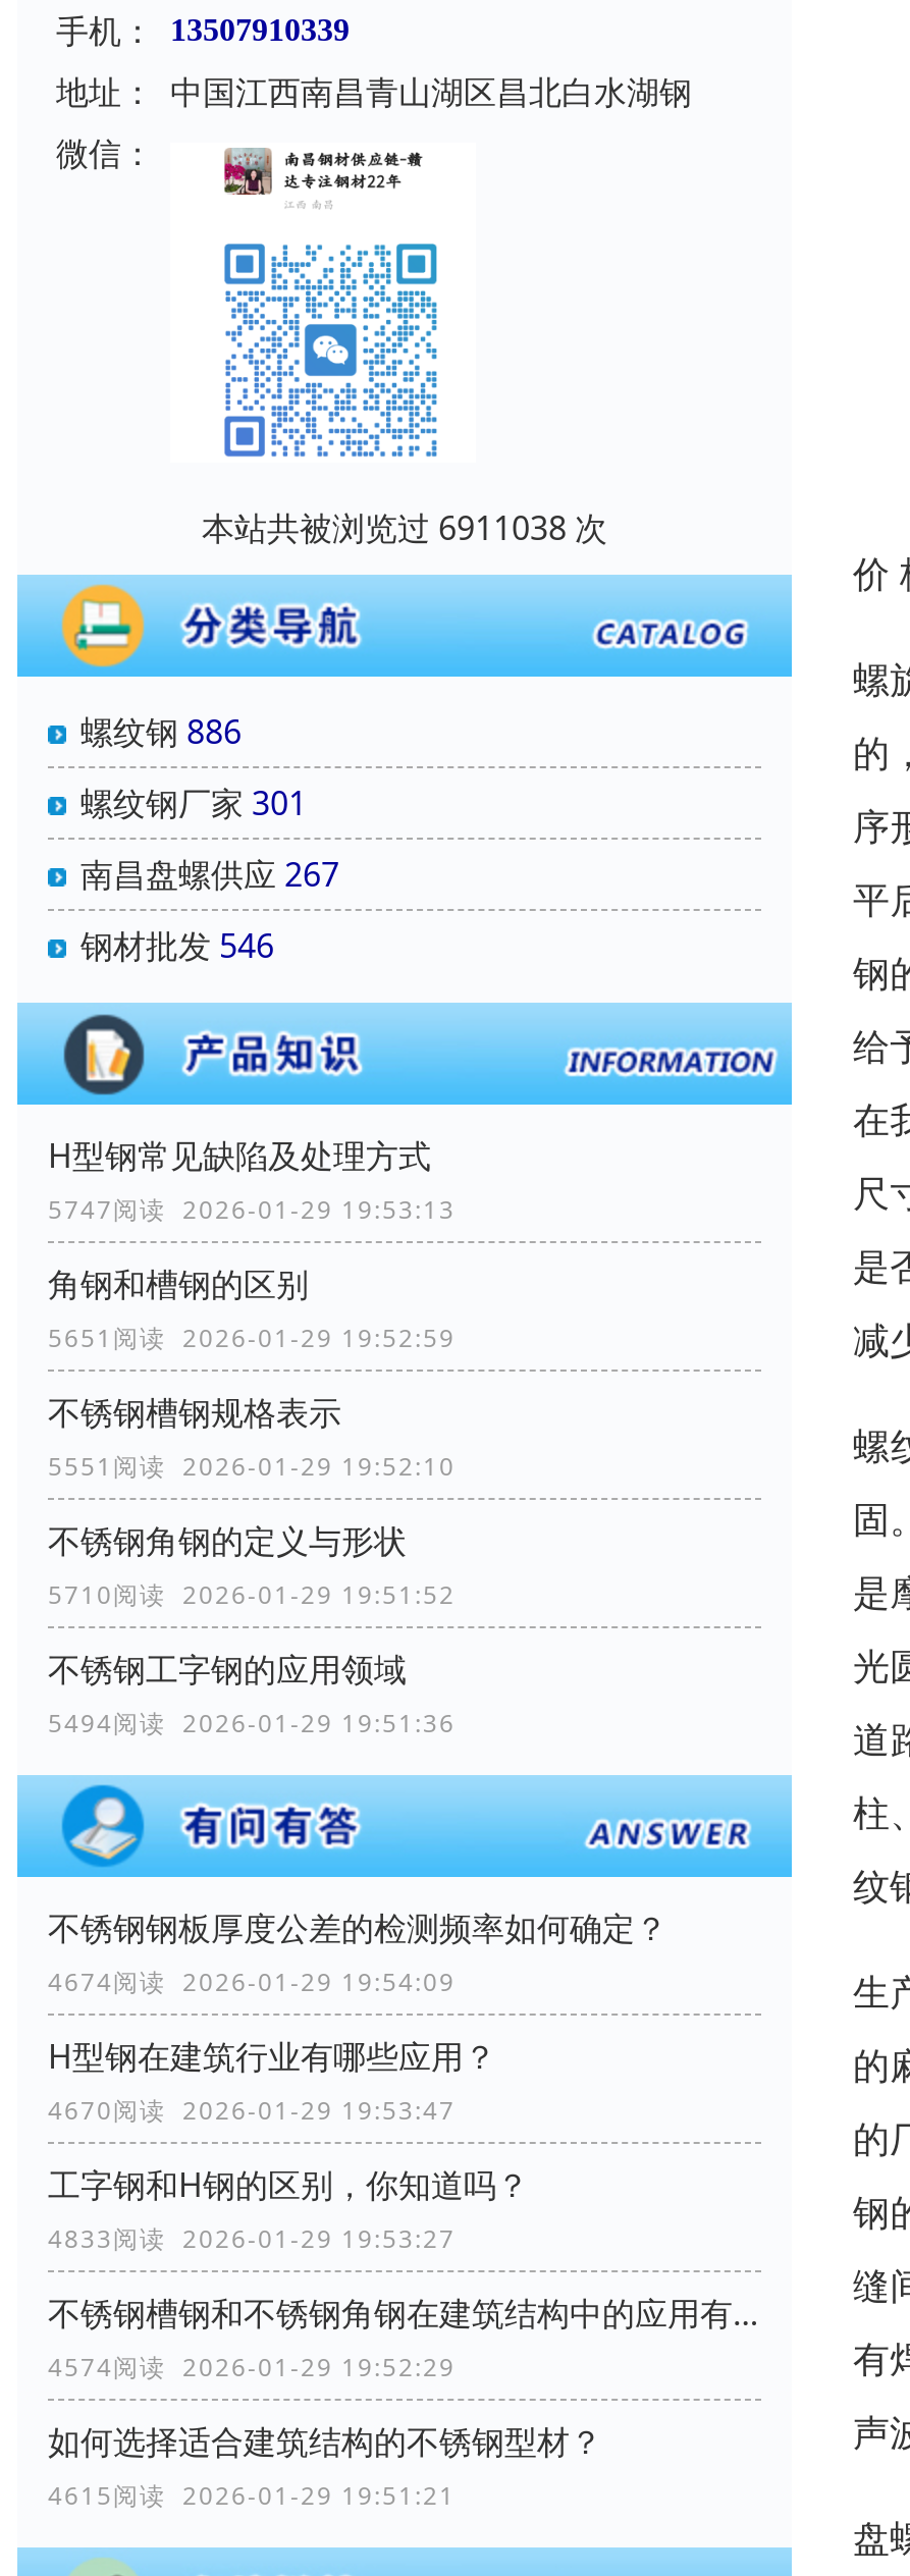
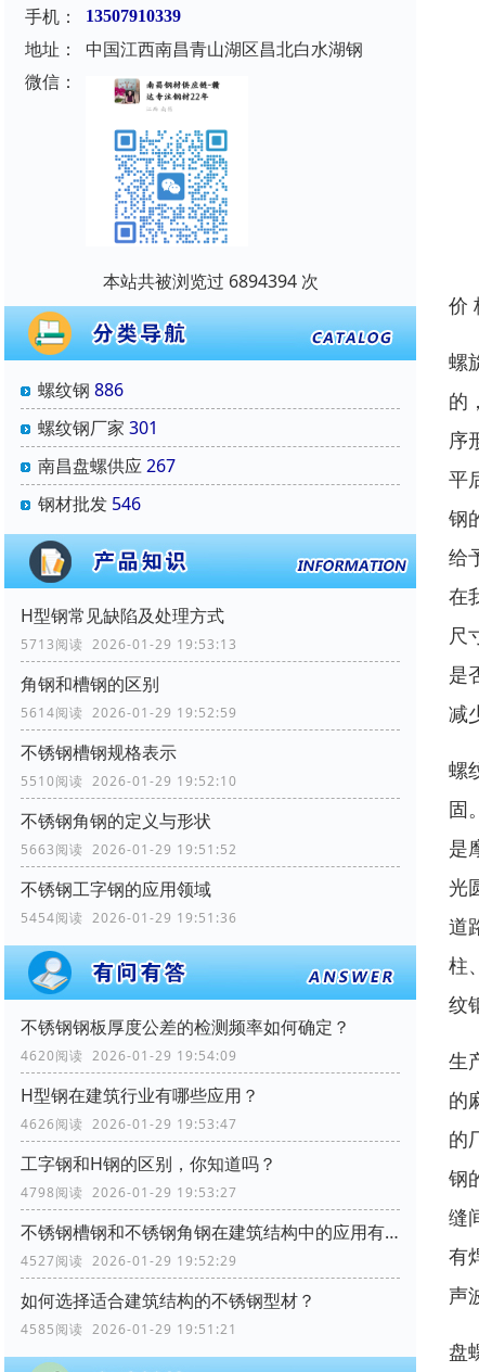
- 本站共被浏览过 6911038 次
+ 本站共被浏览过 6894394 次

- 5747阅读 2026-01-29 19:53:13
+ 5713阅读 2026-01-29 19:53:13

- 5651阅读 2026-01-29 19:52:59
+ 5614阅读 2026-01-29 19:52:59

- 5551阅读 2026-01-29 19:52:10
+ 5510阅读 2026-01-29 19:52:10

- 5710阅读 2026-01-29 19:51:52
+ 5663阅读 2026-01-29 19:51:52

- 5494阅读 2026-01-29 19:51:36
+ 5454阅读 2026-01-29 19:51:36

- 4674阅读 2026-01-29 19:54:09
+ 4620阅读 2026-01-29 19:54:09

- 4670阅读 2026-01-29 19:53:47
+ 4626阅读 2026-01-29 19:53:47

- 4833阅读 2026-01-29 19:53:27
+ 4798阅读 2026-01-29 19:53:27

- 4574阅读 2026-01-29 19:52:29
+ 4527阅读 2026-01-29 19:52:29

- 4615阅读 2026-01-29 19:51:21
+ 4585阅读 2026-01-29 19:51:21
